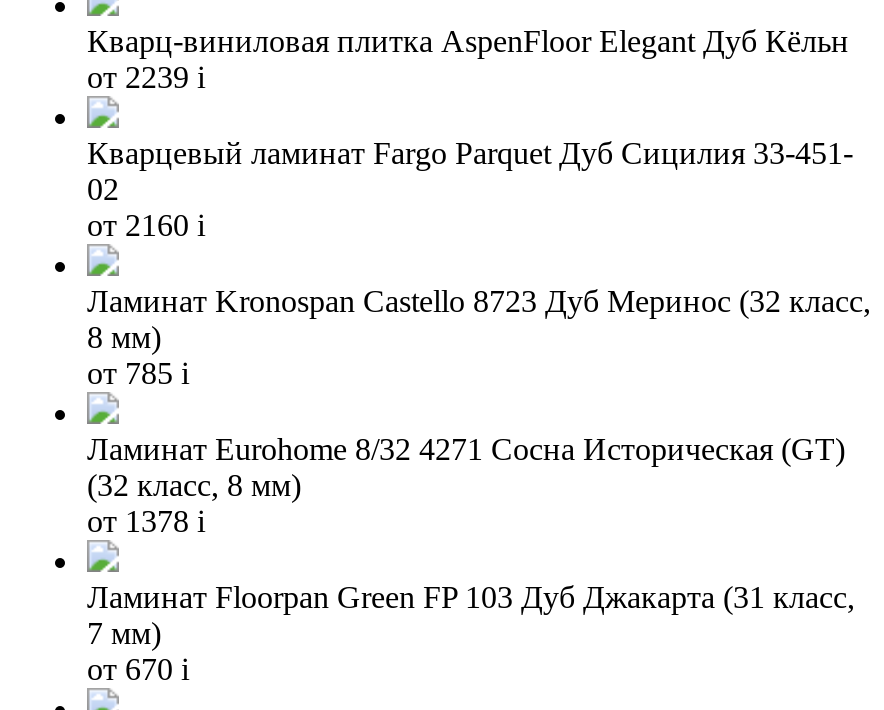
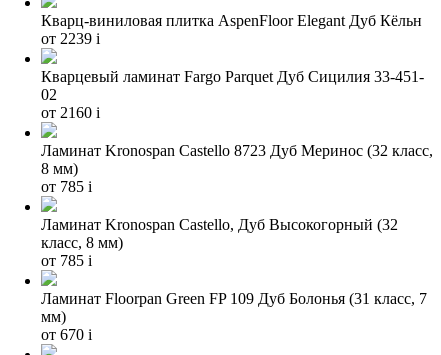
- Ламинат Eurohome 8/32 4271 Cосна Историческая (GT)
- (32 класс, 8 мм)
- от 1378 i
+ Ламинат Kronospan Castello, Дуб Высокогорный (32
+ класс, 8 мм)
+ от 785 i

- Ламинат Floorpan Green FP 103 Дуб Джакарта (31 класс,
- 7 мм)
+ Ламинат Floorpan Green FP 109 Дуб Болонья (31 класс, 7
+ мм)
